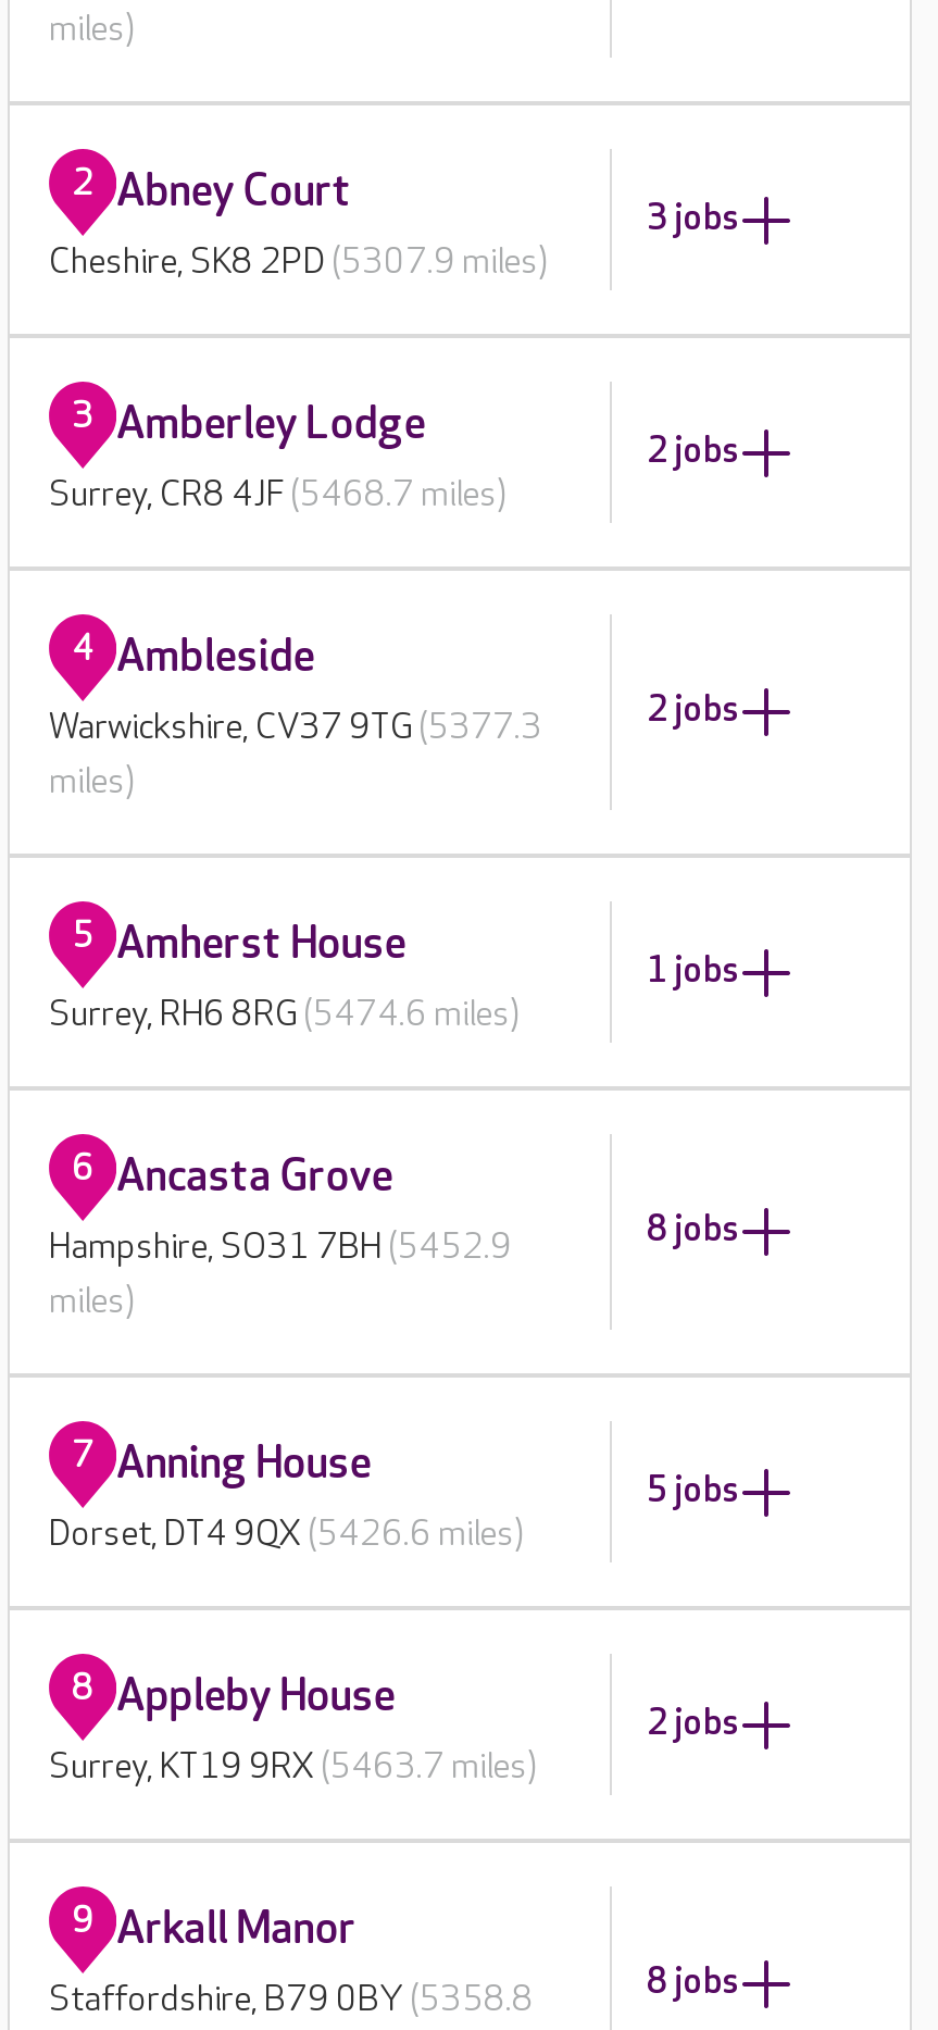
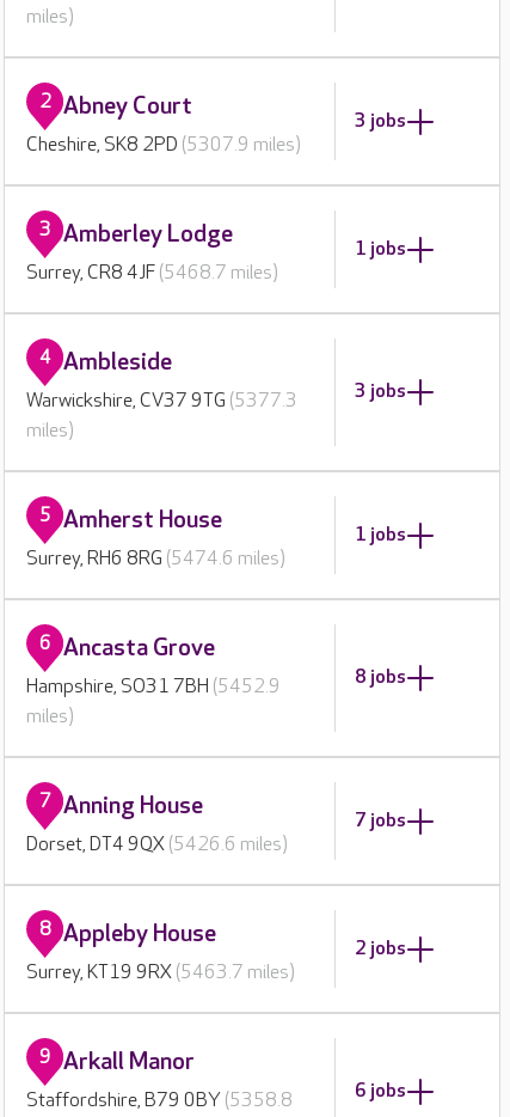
- 2 jobs
+ 1 jobs

- 2 jobs
+ 3 jobs

- 5 jobs
+ 7 jobs

- 8 jobs
+ 6 jobs
